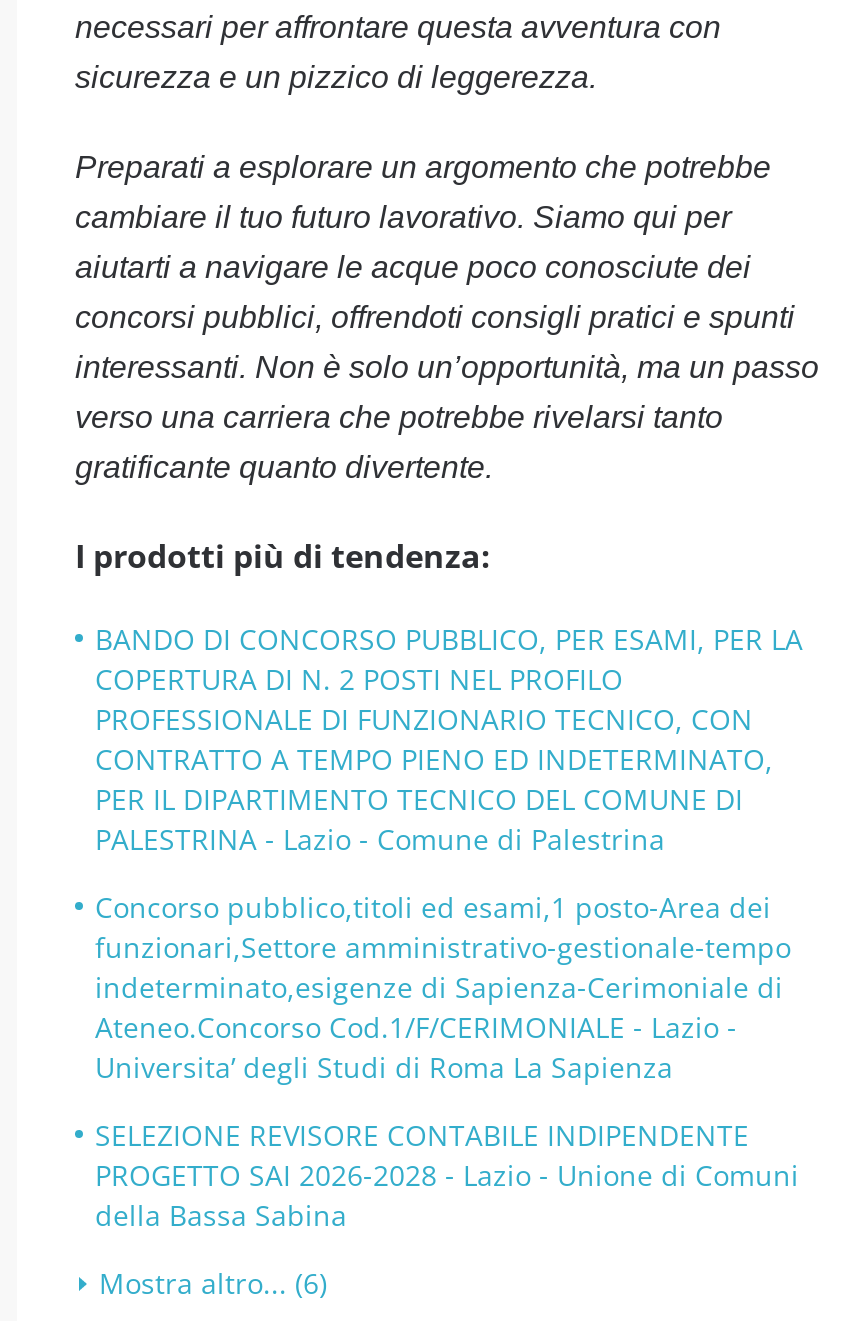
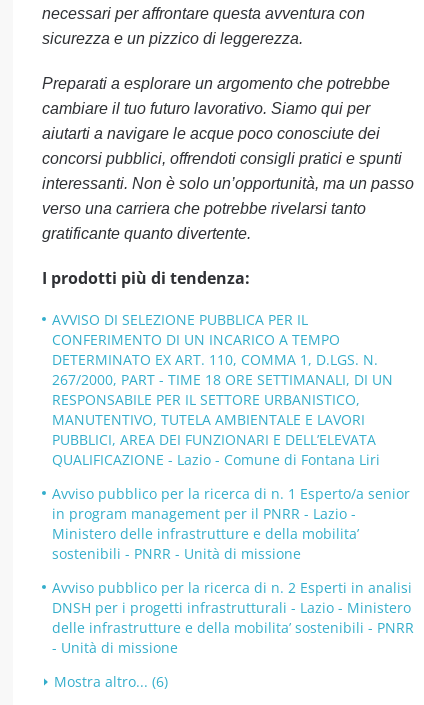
- BANDO DI CONCORSO PUBBLICO, PER ESAMI, PER LA
- COPERTURA DI N. 2 POSTI NEL PROFILO
- PROFESSIONALE DI FUNZIONARIO TECNICO, CON
- CONTRATTO A TEMPO PIENO ED INDETERMINATO,
- PER IL DIPARTIMENTO TECNICO DEL COMUNE DI
- PALESTRINA - Lazio - Comune di Palestrina
+ AVVISO DI SELEZIONE PUBBLICA PER IL
+ CONFERIMENTO DI UN INCARICO A TEMPO
+ DETERMINATO EX ART. 110, COMMA 1, D.LGS. N.
+ 267/2000, PART - TIME 18 ORE SETTIMANALI, DI UN
+ RESPONSABILE PER IL SETTORE URBANISTICO,
+ MANUTENTIVO, TUTELA AMBIENTALE E LAVORI
+ PUBBLICI, AREA DEI FUNZIONARI E DELL’ELEVATA
+ QUALIFICAZIONE - Lazio - Comune di Fontana Liri

- Concorso pubblico,titoli ed esami,1 posto-Area dei
- funzionari,Settore amministrativo-gestionale-tempo
- indeterminato,esigenze di Sapienza-Cerimoniale di
- Ateneo.Concorso Cod.1/F/CERIMONIALE - Lazio -
- Universita’ degli Studi di Roma La Sapienza
+ Avviso pubblico per la ricerca di n. 1 Esperto/a senior
+ in program management per il PNRR - Lazio -
+ Ministero delle infrastrutture e della mobilita’
+ sostenibili - PNRR - Unità di missione

- SELEZIONE REVISORE CONTABILE INDIPENDENTE
- PROGETTO SAI 2026-2028 - Lazio - Unione di Comuni
- della Bassa Sabina
+ Avviso pubblico per la ricerca di n. 2 Esperti in analisi
+ DNSH per i progetti infrastrutturali - Lazio - Ministero
+ delle infrastrutture e della mobilita’ sostenibili - PNRR
+ - Unità di missione
